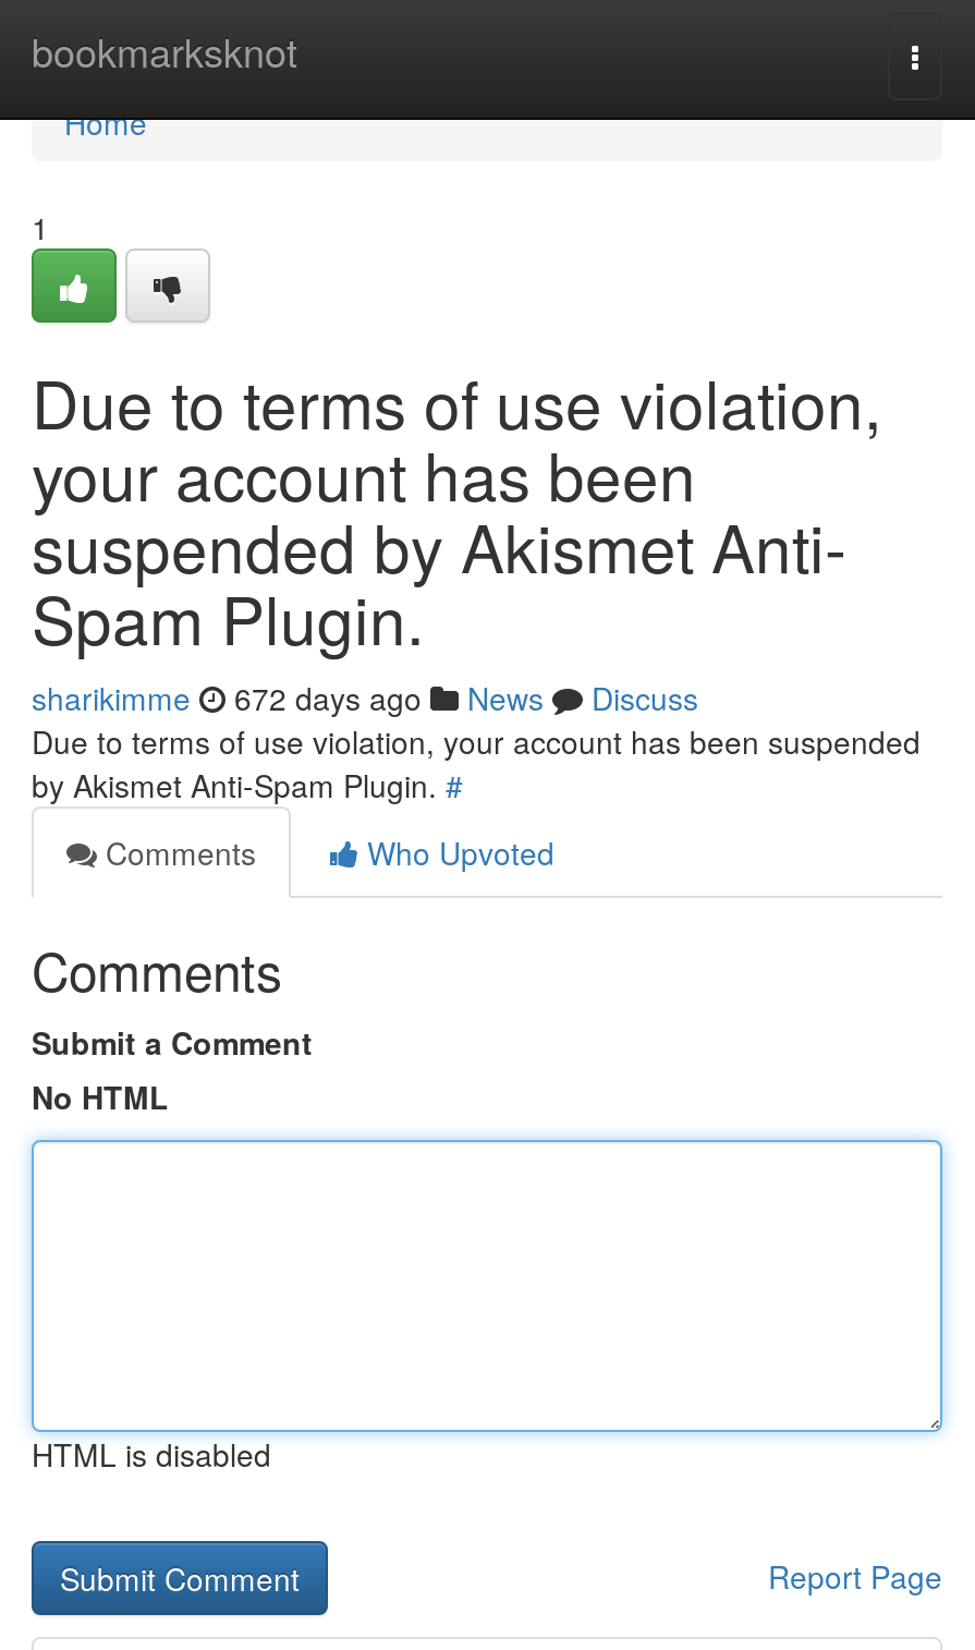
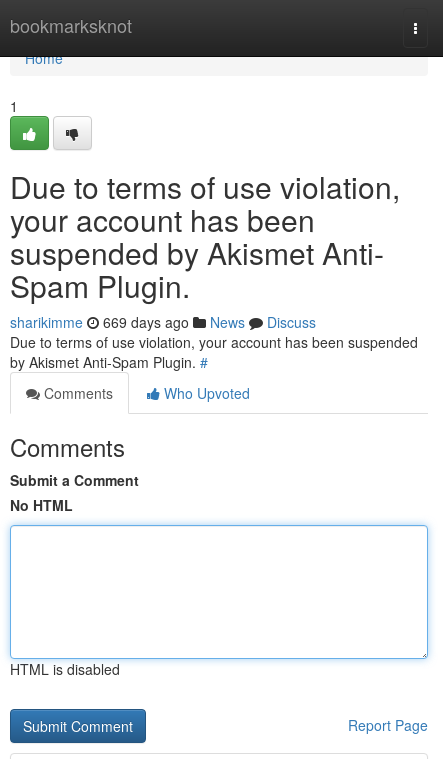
- sharikimme 672 days ago News Discuss
+ sharikimme 669 days ago News Discuss
